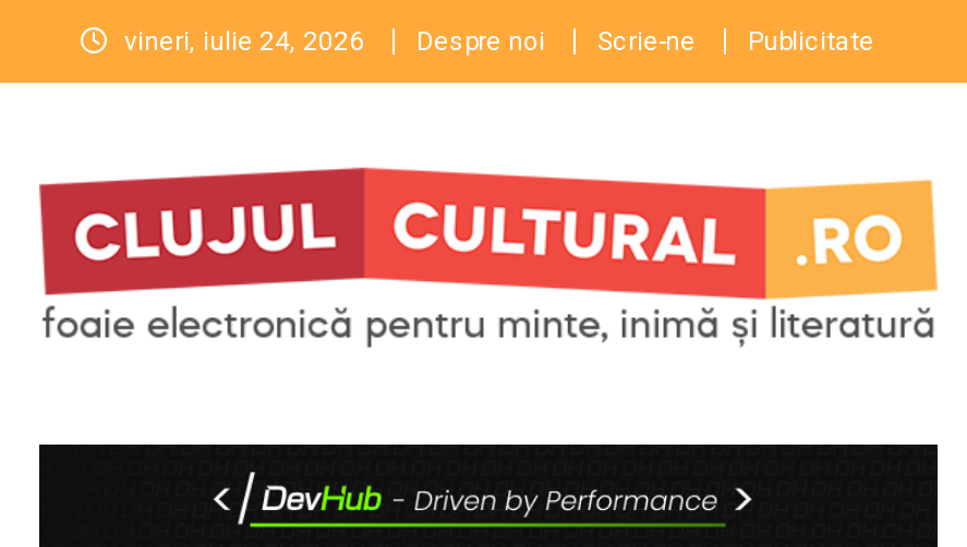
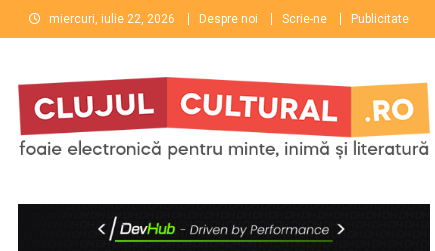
- vineri, iulie 24, 2026
+ miercuri, iulie 22, 2026
